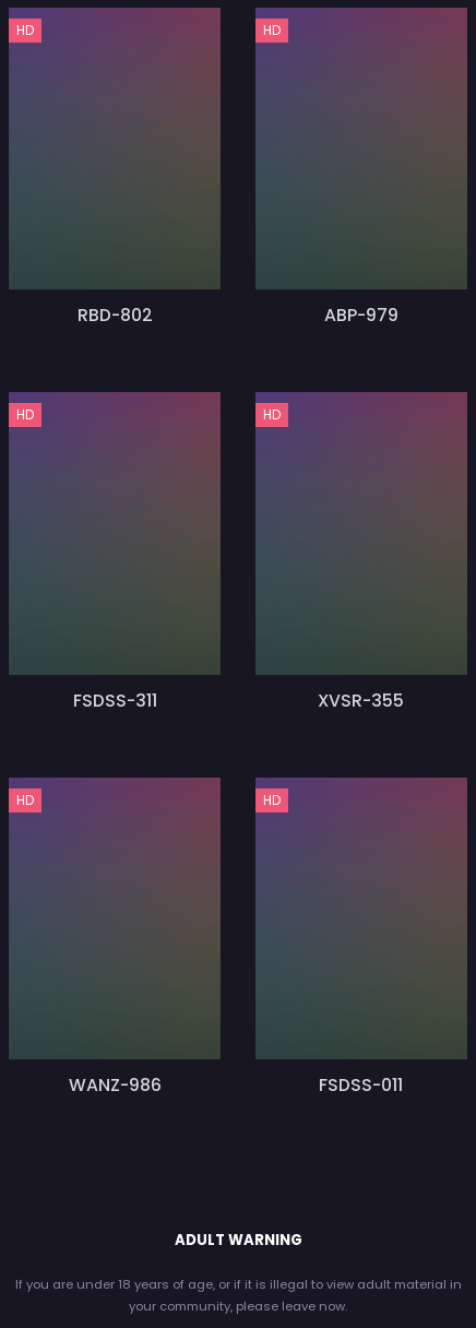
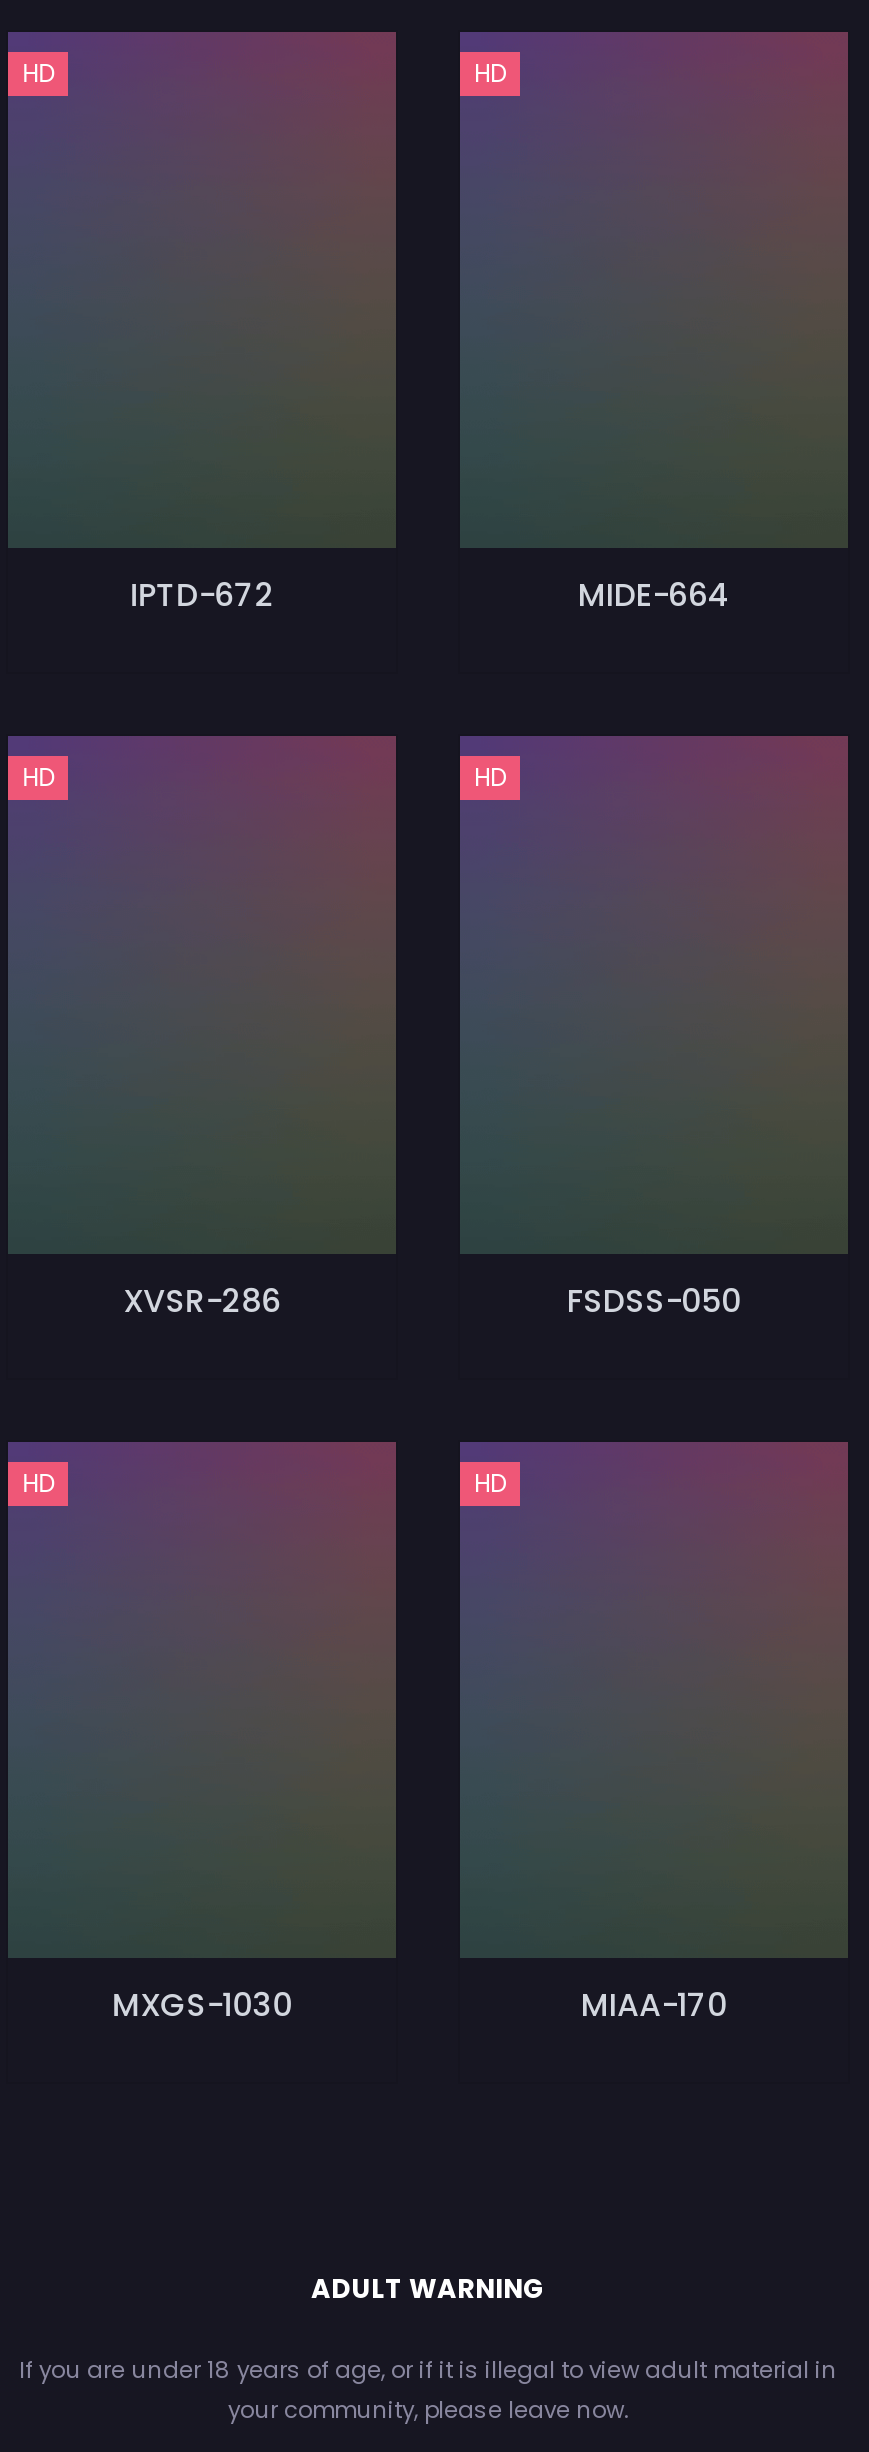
- RBD-802
+ IPTD-672

- ABP-979
+ MIDE-664

- FSDSS-311
+ XVSR-286

- XVSR-355
+ FSDSS-050

- WANZ-986
+ MXGS-1030

- FSDSS-011
+ MIAA-170
